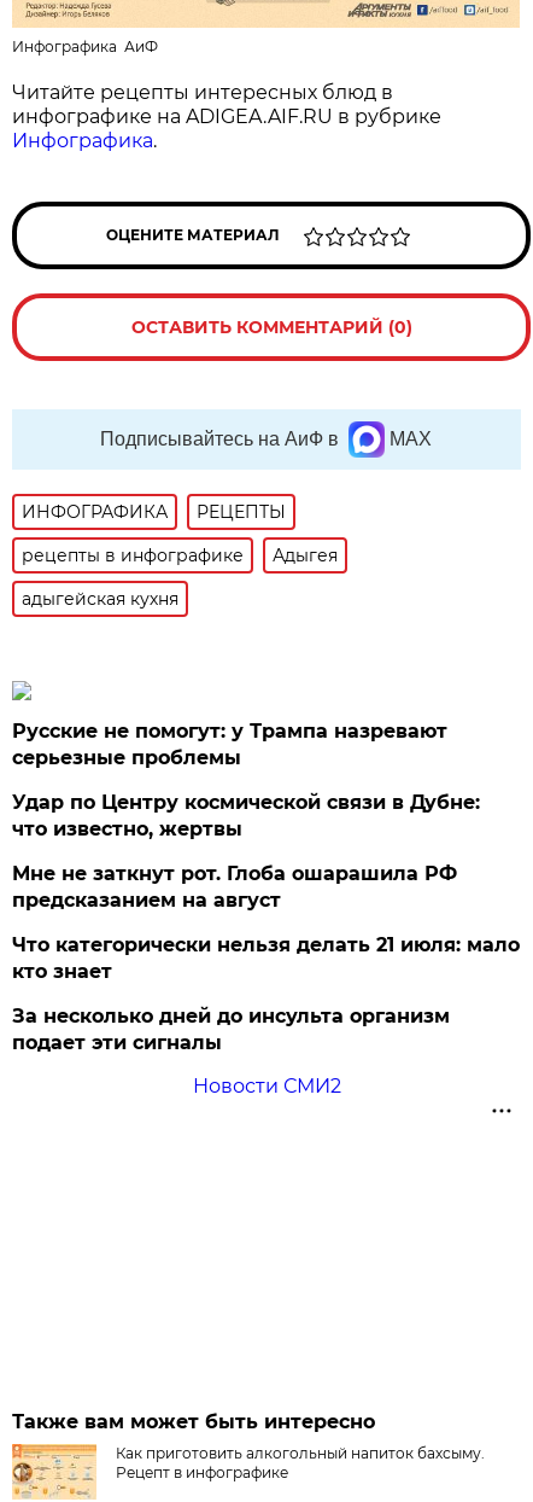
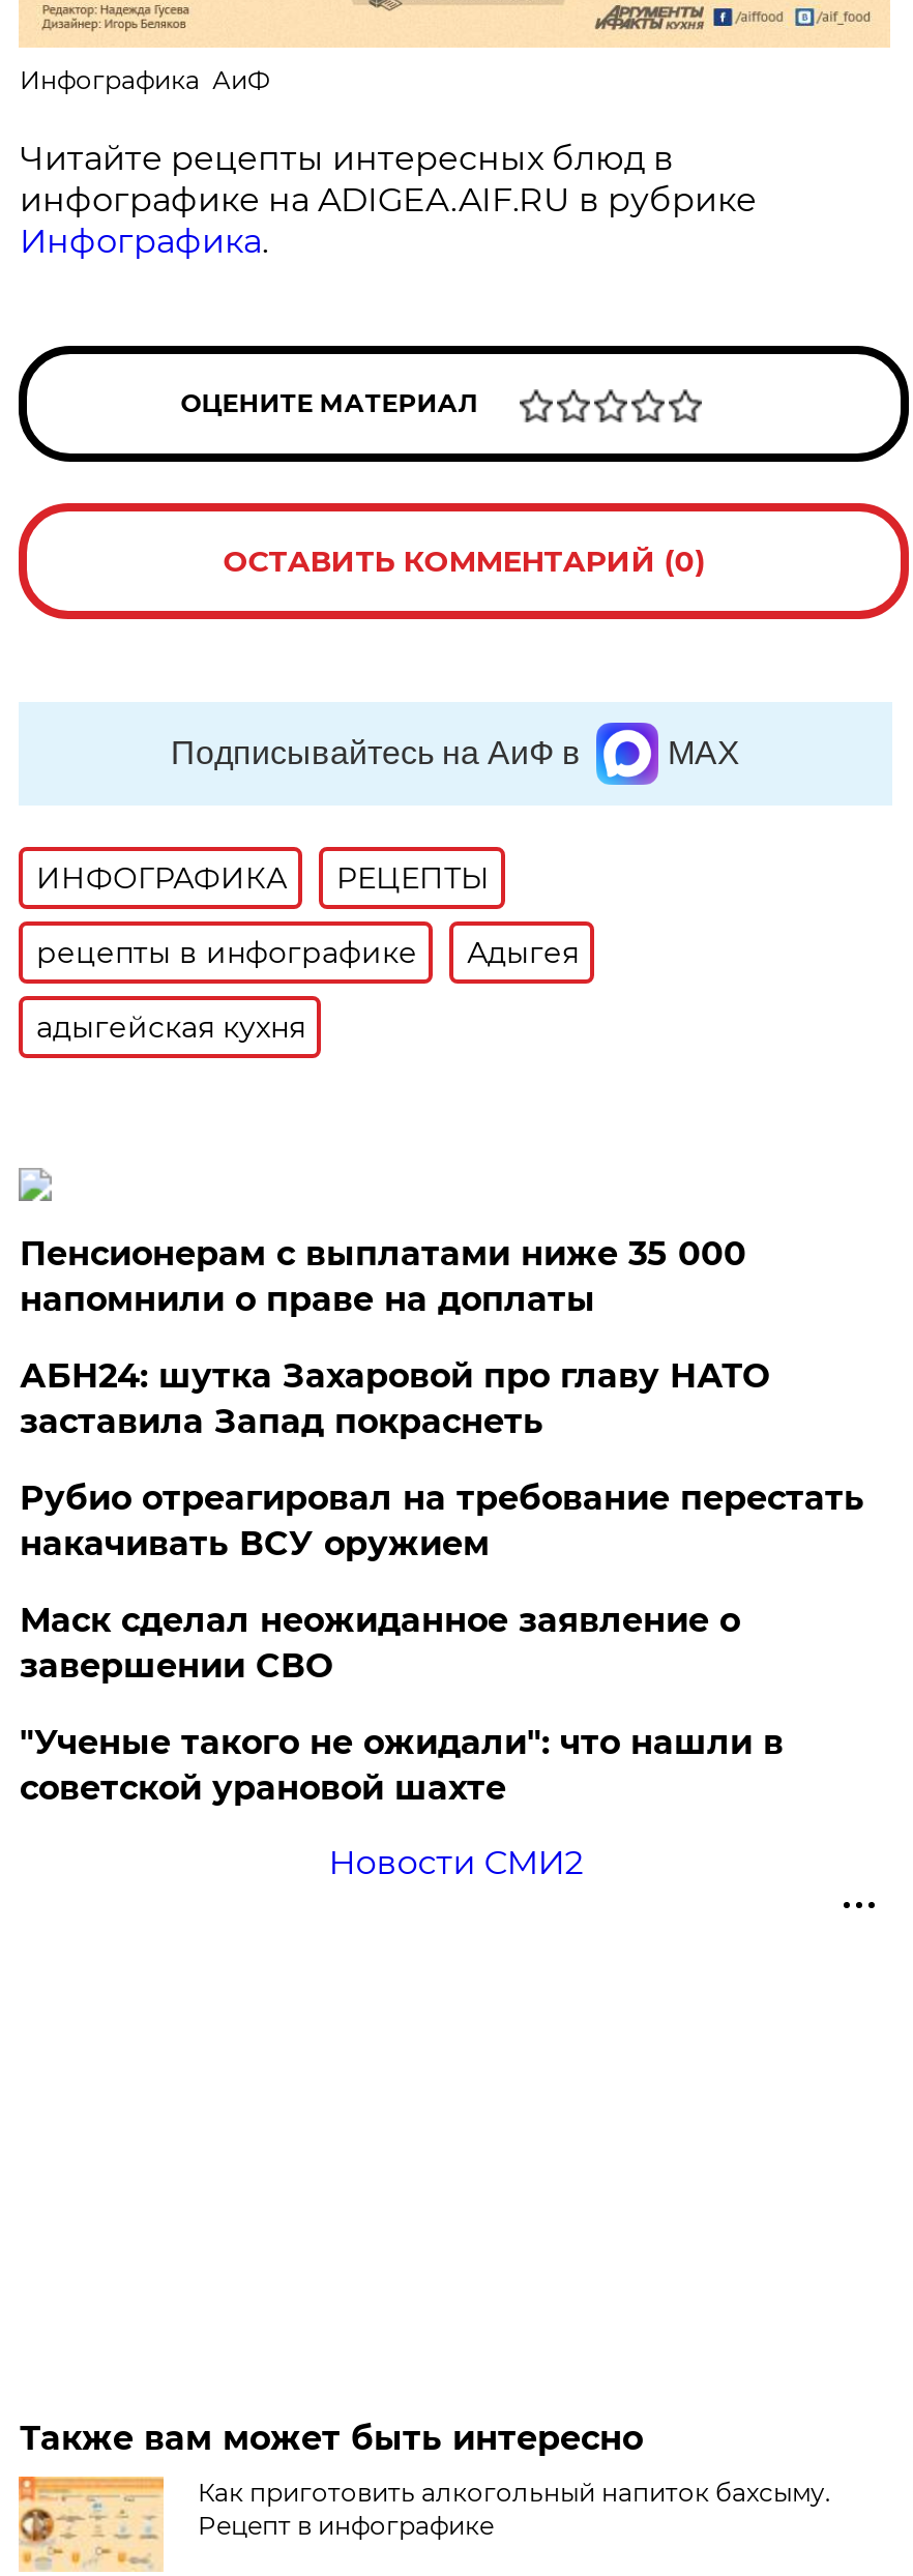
- Русские не помогут: у Трампа назревают
- серьезные проблемы
+ Пенсионерам с выплатами ниже 35 000
+ напомнили о праве на доплаты

- Удар по Центру космической связи в Дубне:
- что известно, жертвы
+ АБН24: шутка Захаровой про главу НАТО
+ заставила Запад покраснеть

- Мне не заткнут рот. Глоба ошарашила РФ
- предсказанием на август
+ Рубио отреагировал на требование перестать
+ накачивать ВСУ оружием

- Что категорически нельзя делать 21 июля: мало
- кто знает
+ Маск сделал неожиданное заявление о
+ завершении СВО

- За несколько дней до инсульта организм
- подает эти сигналы
+ "Ученые такого не ожидали": что нашли в
+ советской урановой шахте
